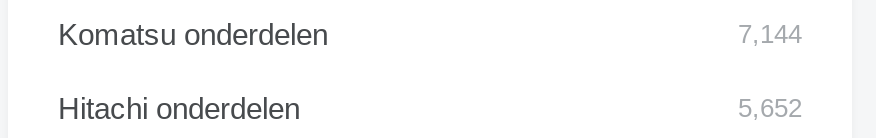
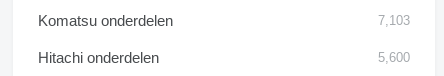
- 7,144
+ 7,103

- 5,652
+ 5,600
